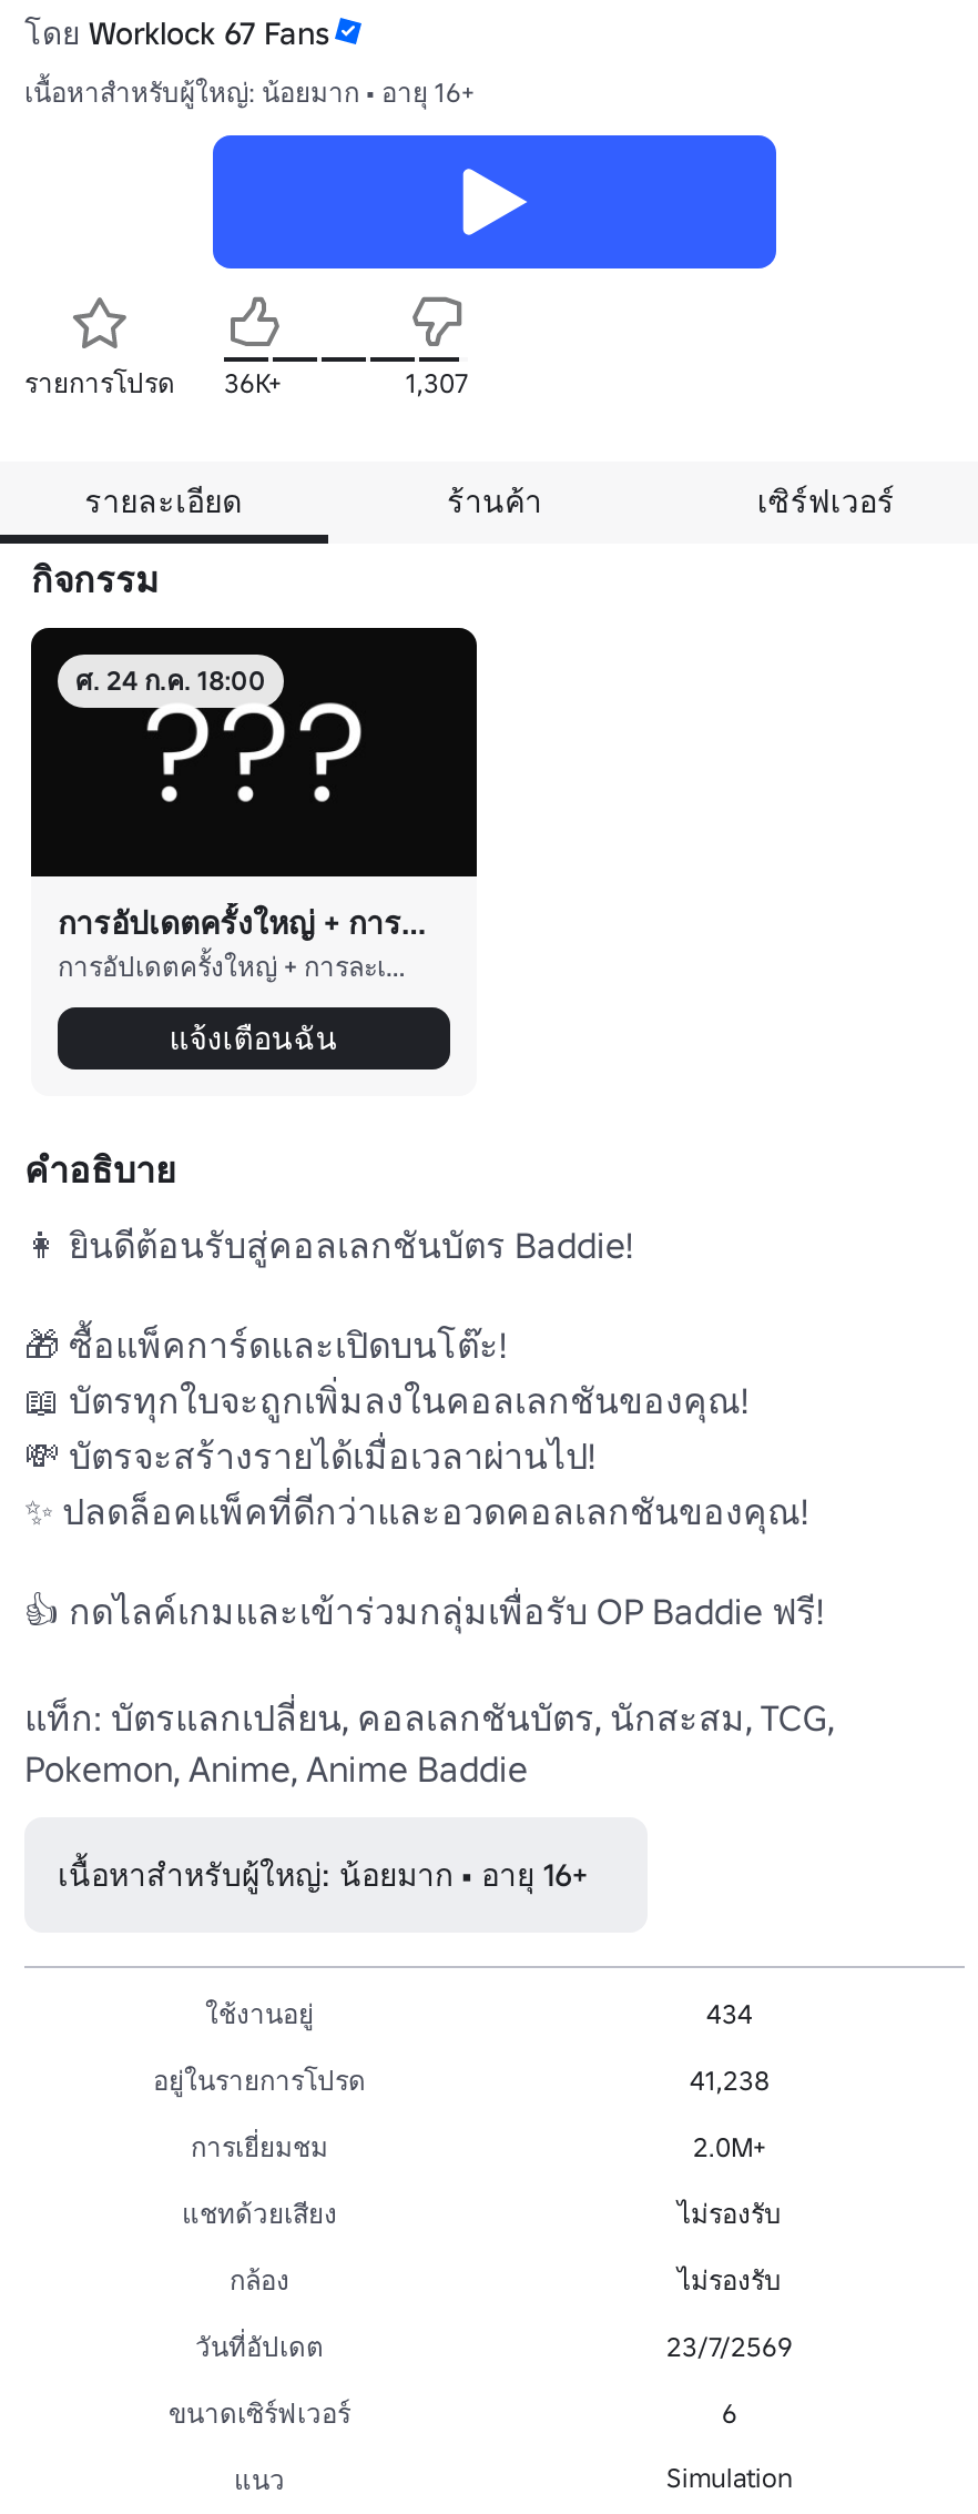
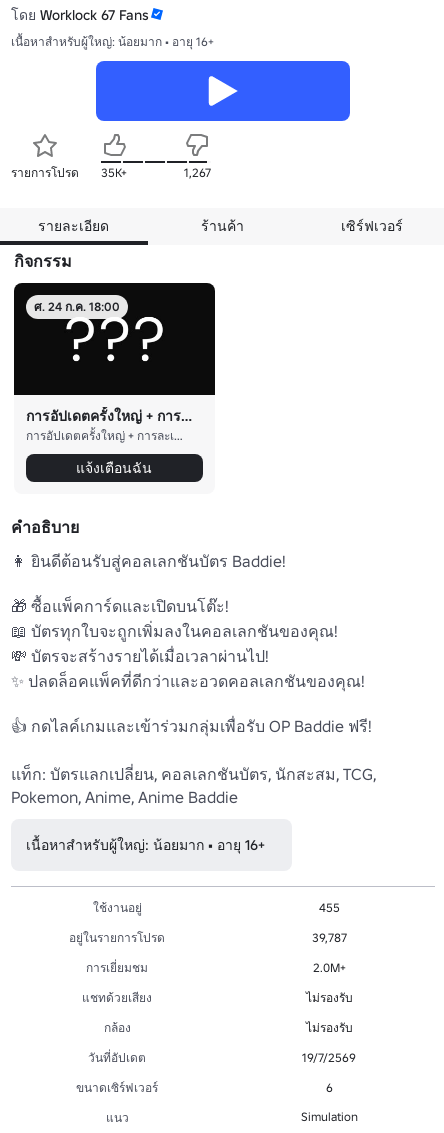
- 36K+
- 1,307
+ 35K+
+ 1,267

- 434
+ 455

- 41,238
+ 39,787

- 23/7/2569
+ 19/7/2569
